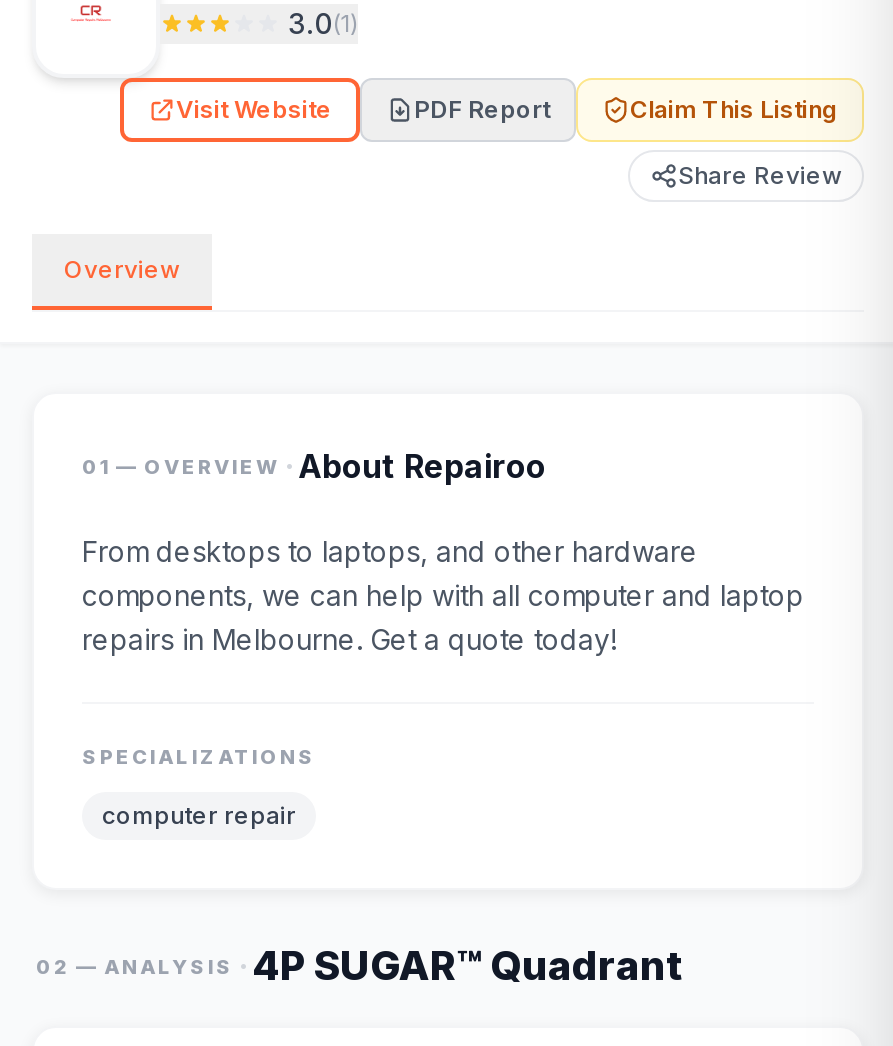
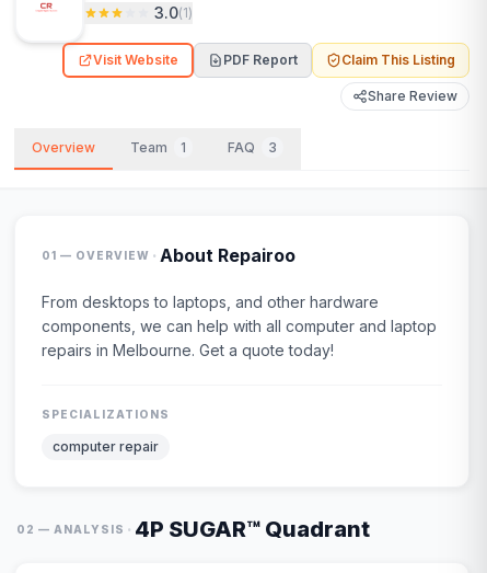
+ Team
+ 1
+ FAQ
+ 3
